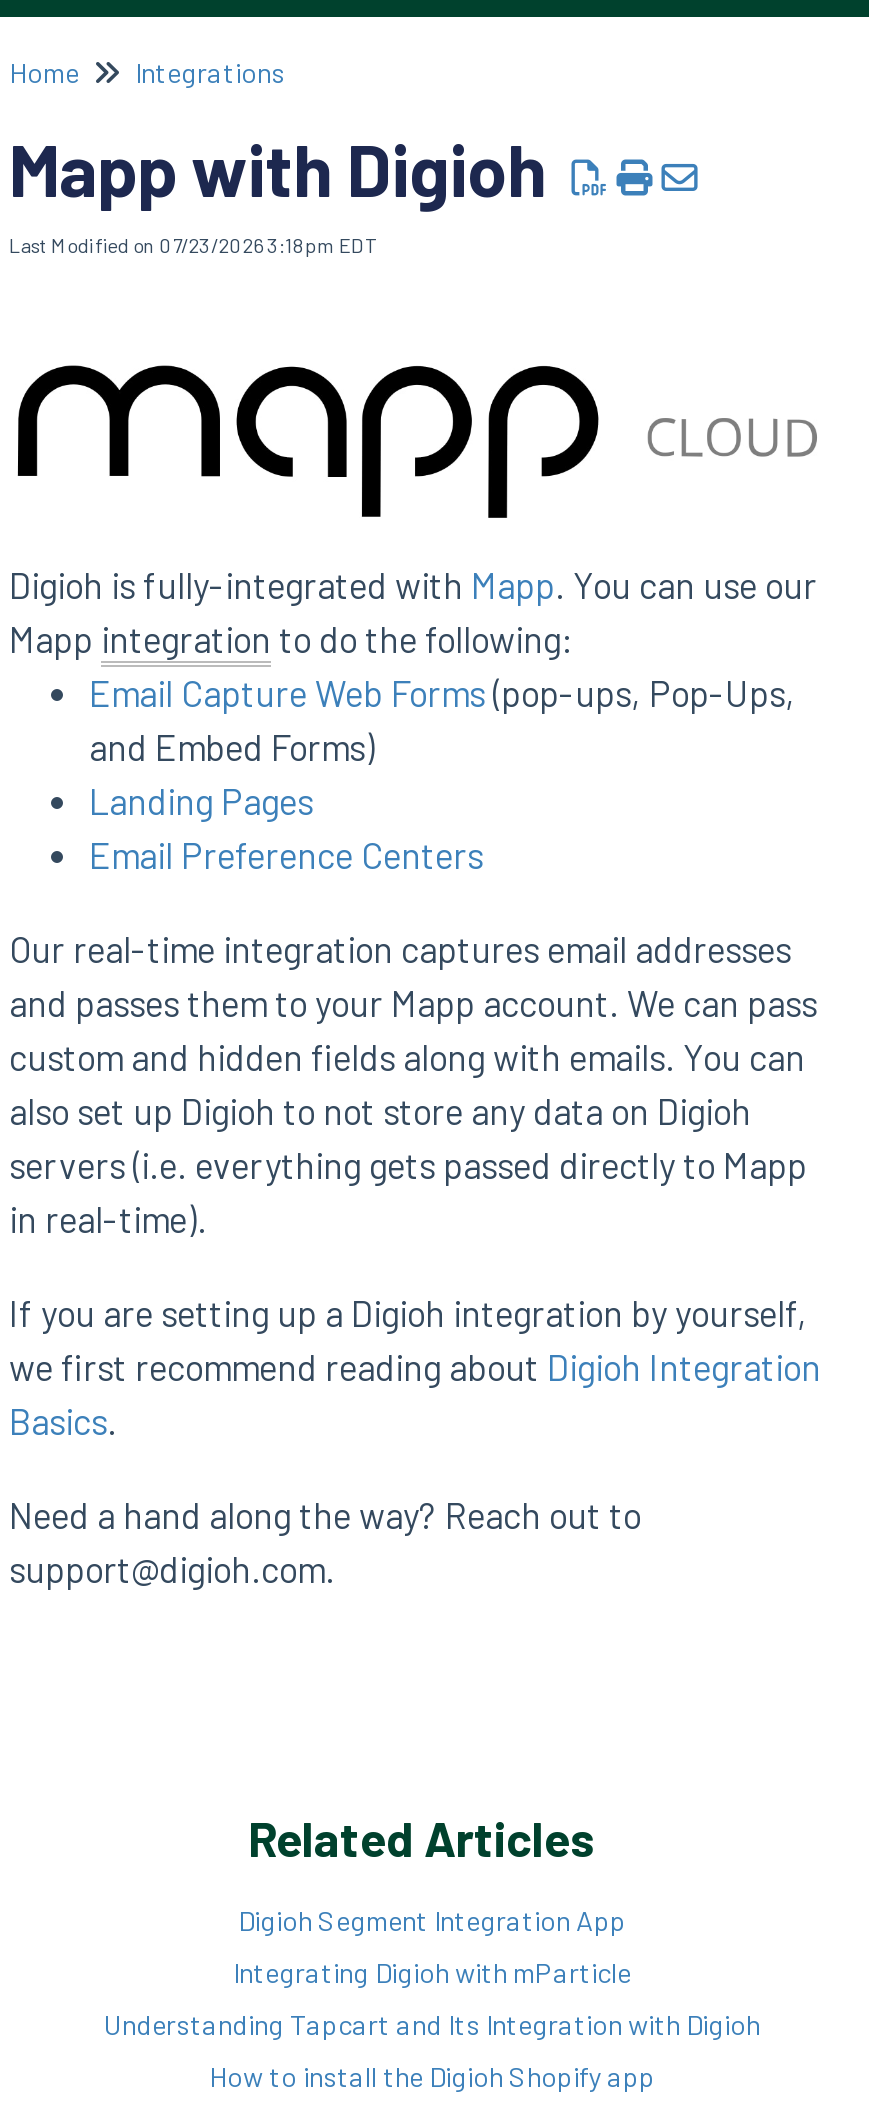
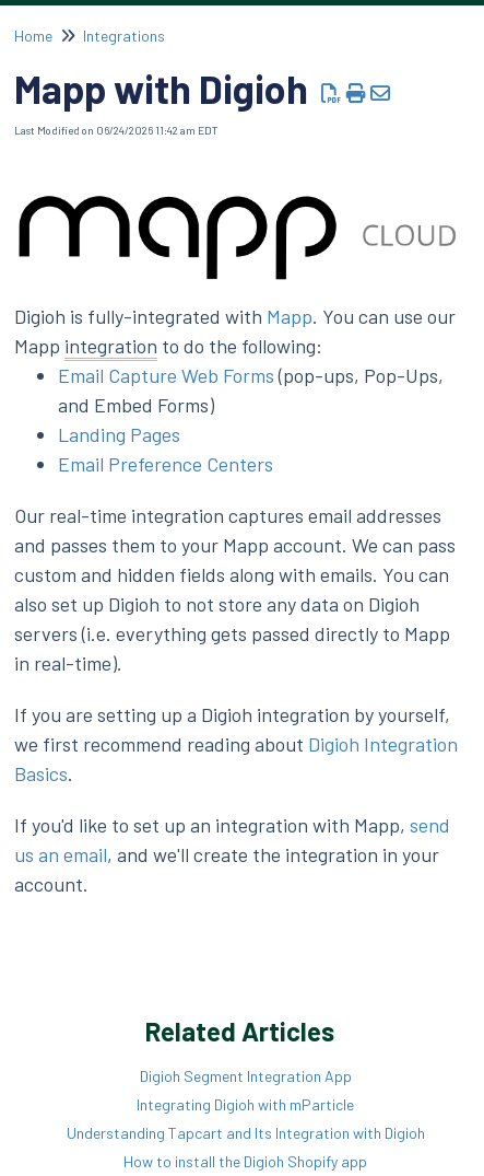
- Last Modified on 07/23/2026 3:18 pm EDT
+ Last Modified on 06/24/2026 11:42 am EDT

- Need a hand along the way? Reach out to
- support@digioh.com.
+ If you'd like to set up an integration with Mapp, send
+ us an email, and we'll create the integration in your
+ account.
